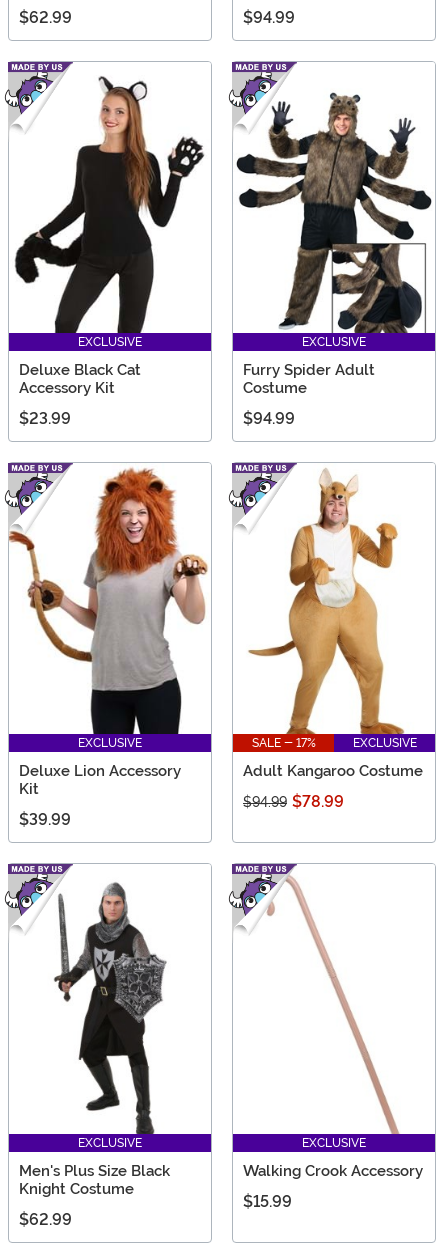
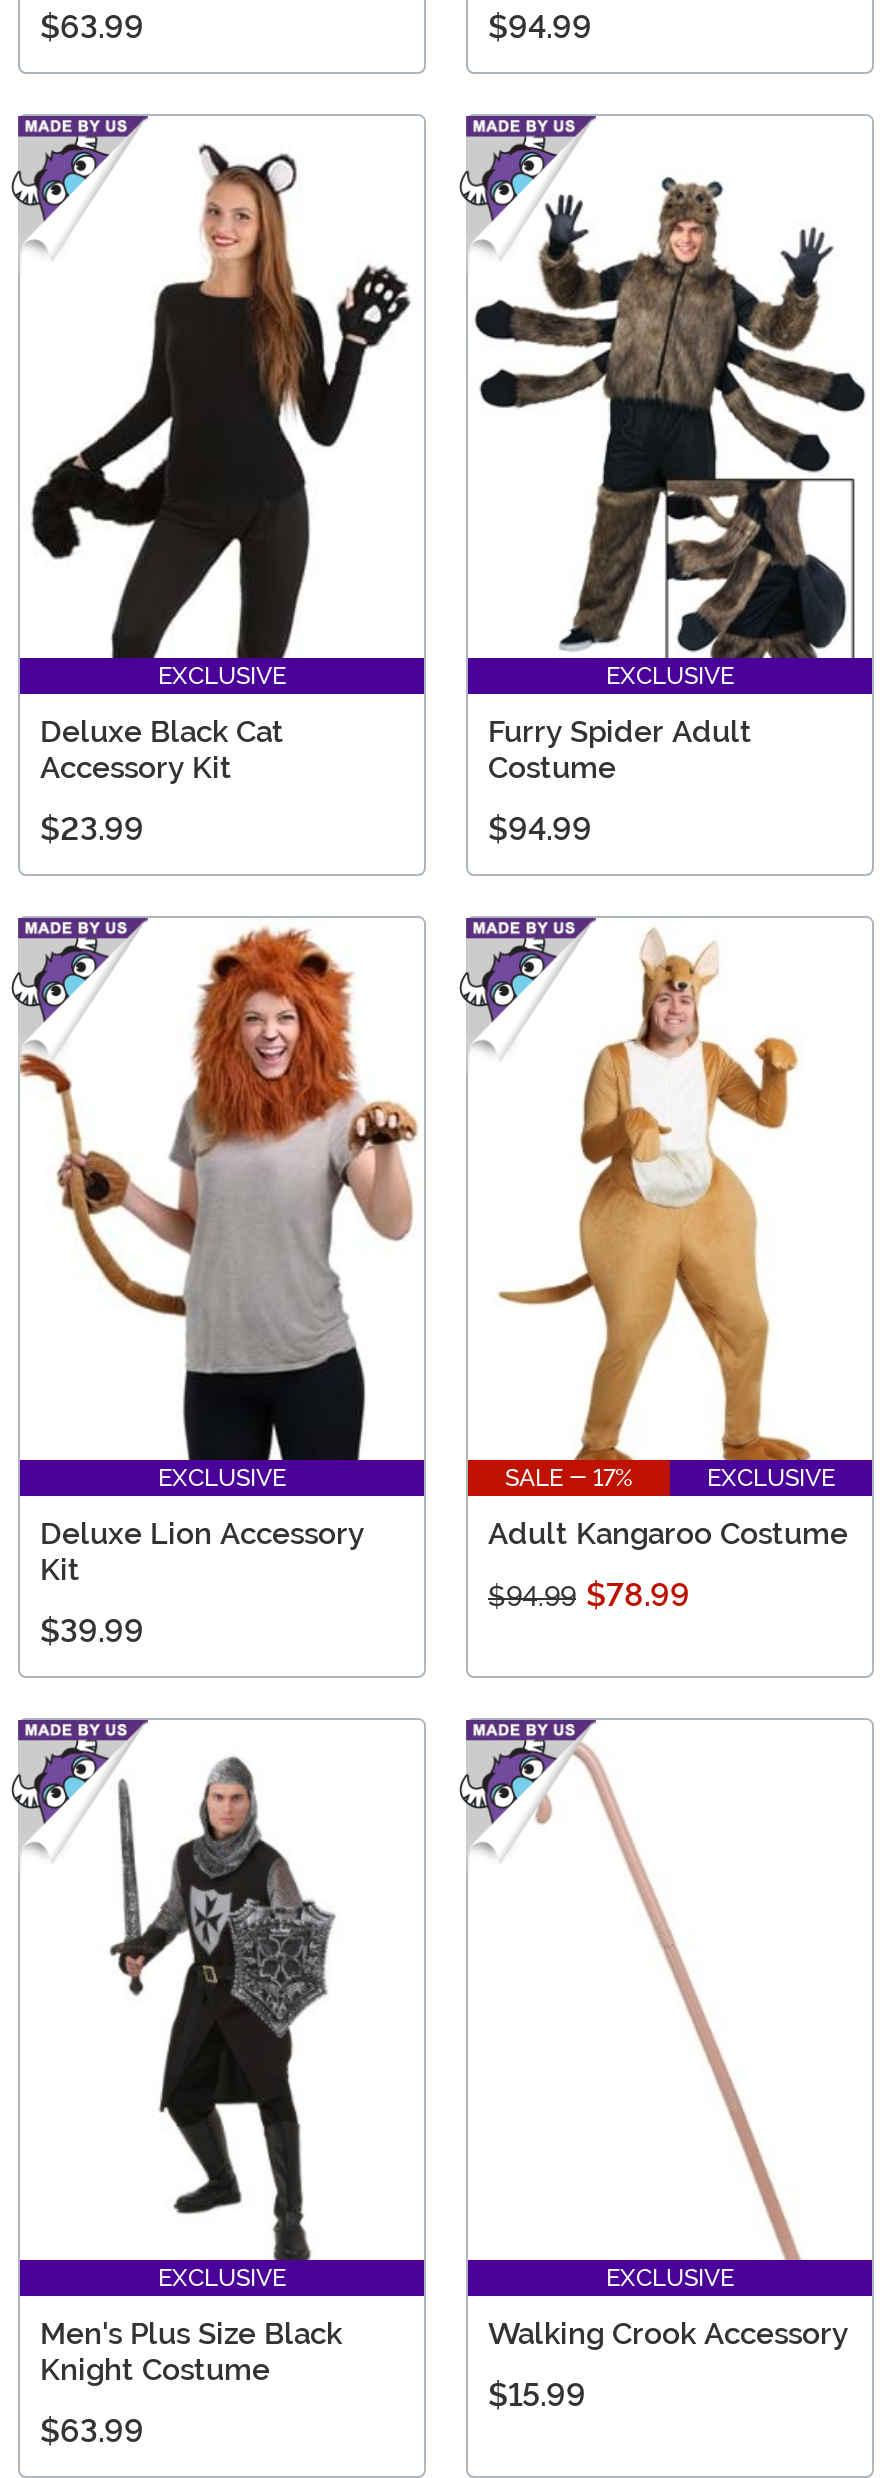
- $62.99
+ $63.99

- $62.99
+ $63.99
